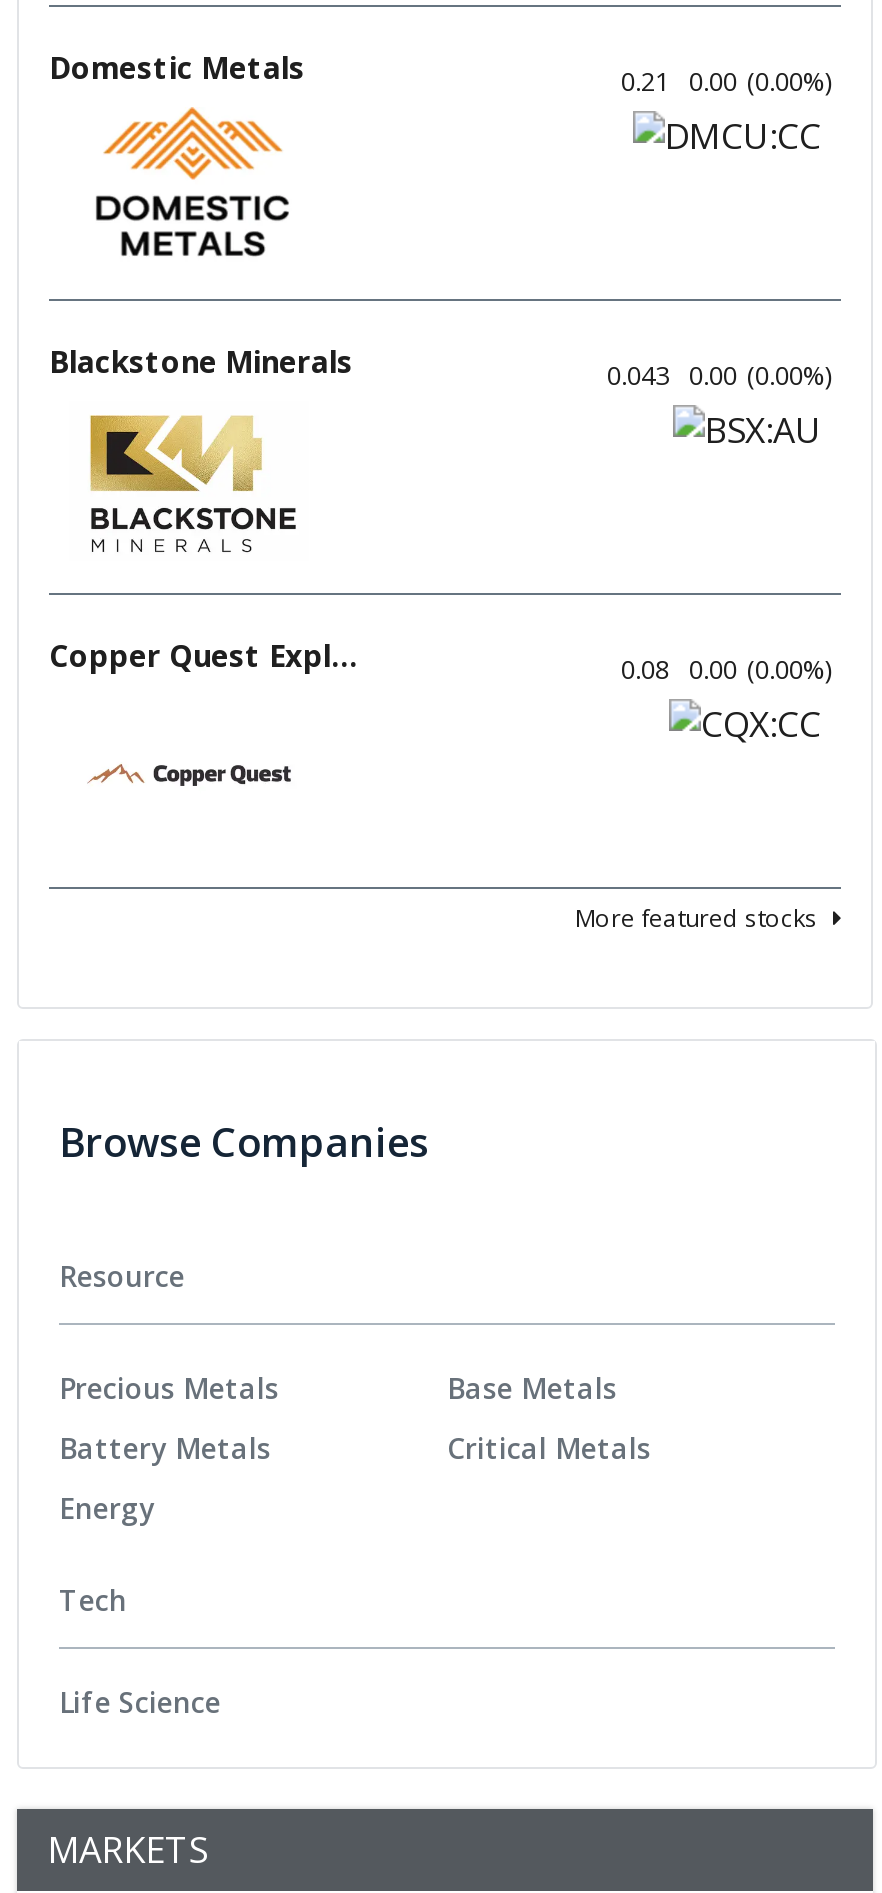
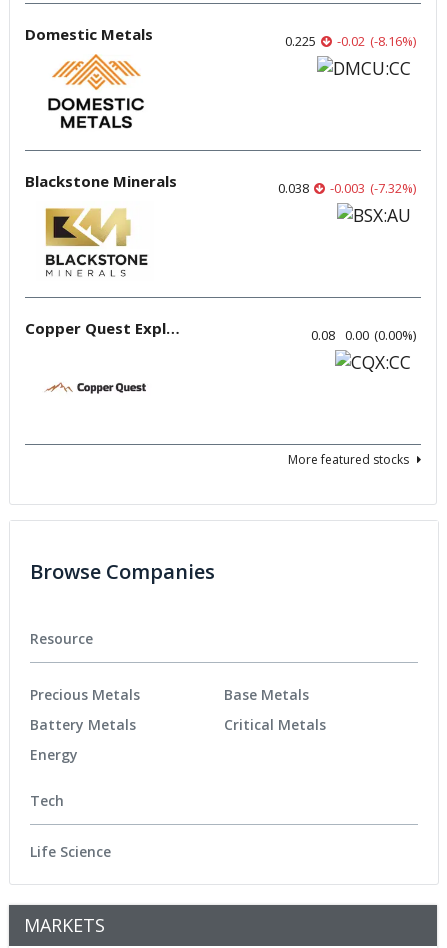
- 0.21 0.00 (0.00%)
+ 0.225
+ -0.02 (-8.16%)

- 0.043 0.00 (0.00%)
+ 0.038
+ -0.003 (-7.32%)
